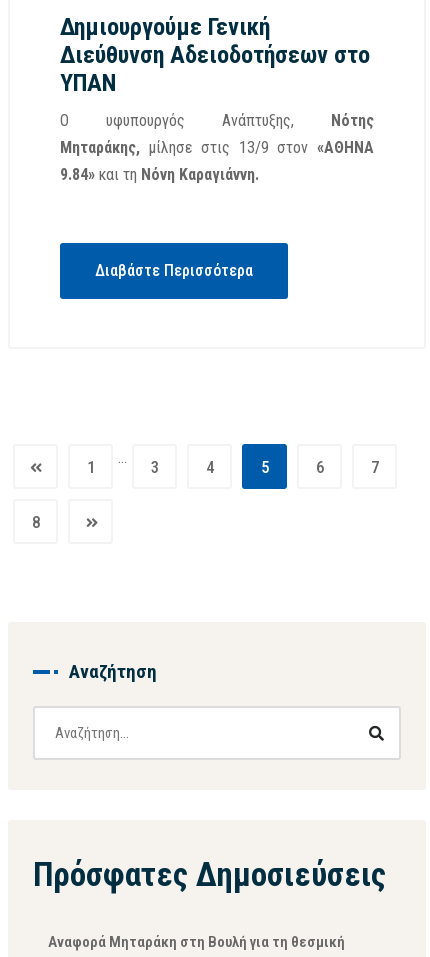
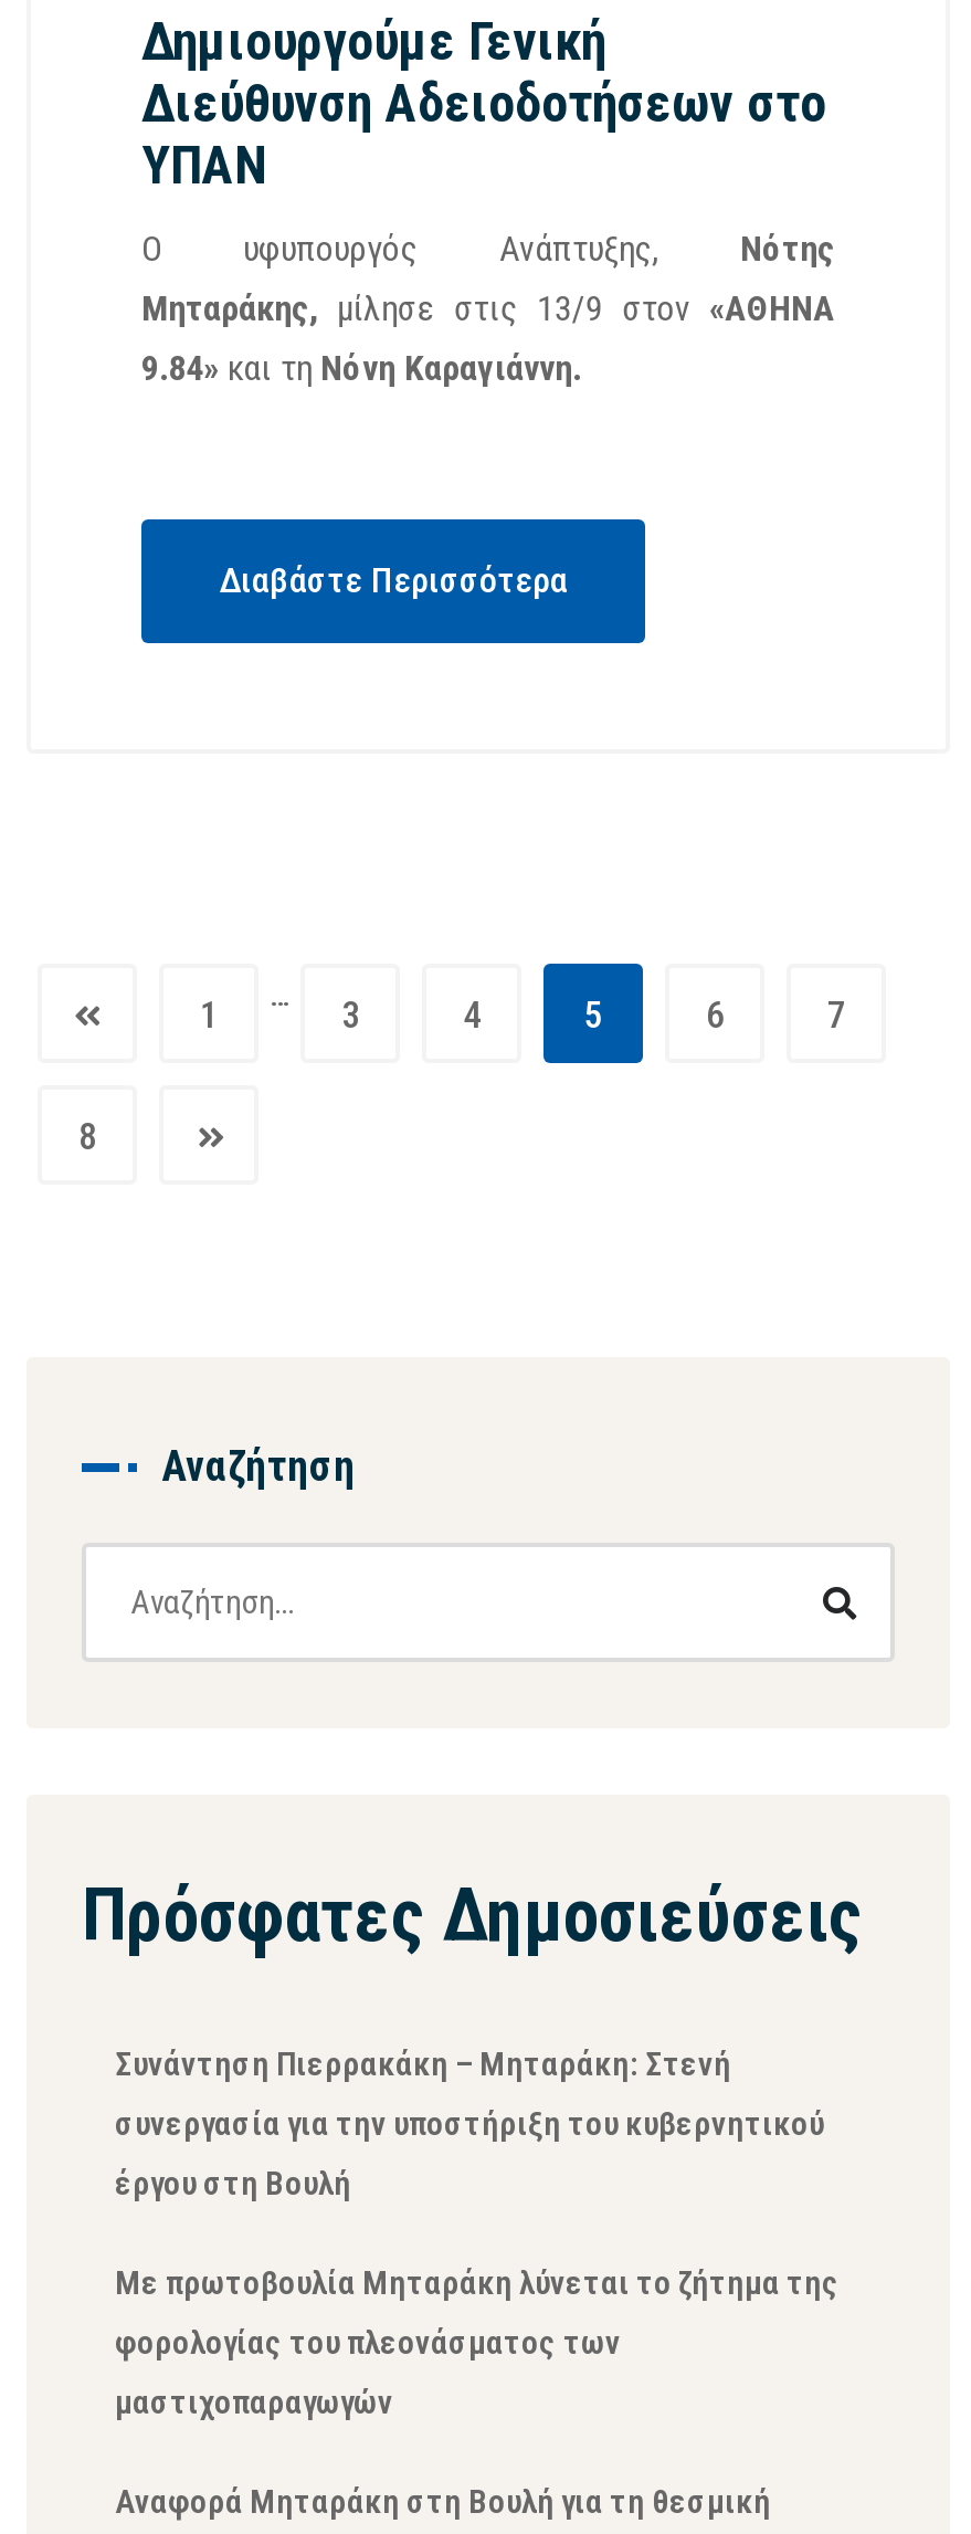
+ Συνάντηση Πιερρακάκη – Μηταράκη: Στενή
+ συνεργασία για την υποστήριξη του κυβερνητικού
+ έργου στη Βουλή
+ Με πρωτοβουλία Μηταράκη λύνεται το ζήτημα της
+ φορολογίας του πλεονάσματος των
+ μαστιχοπαραγωγών
